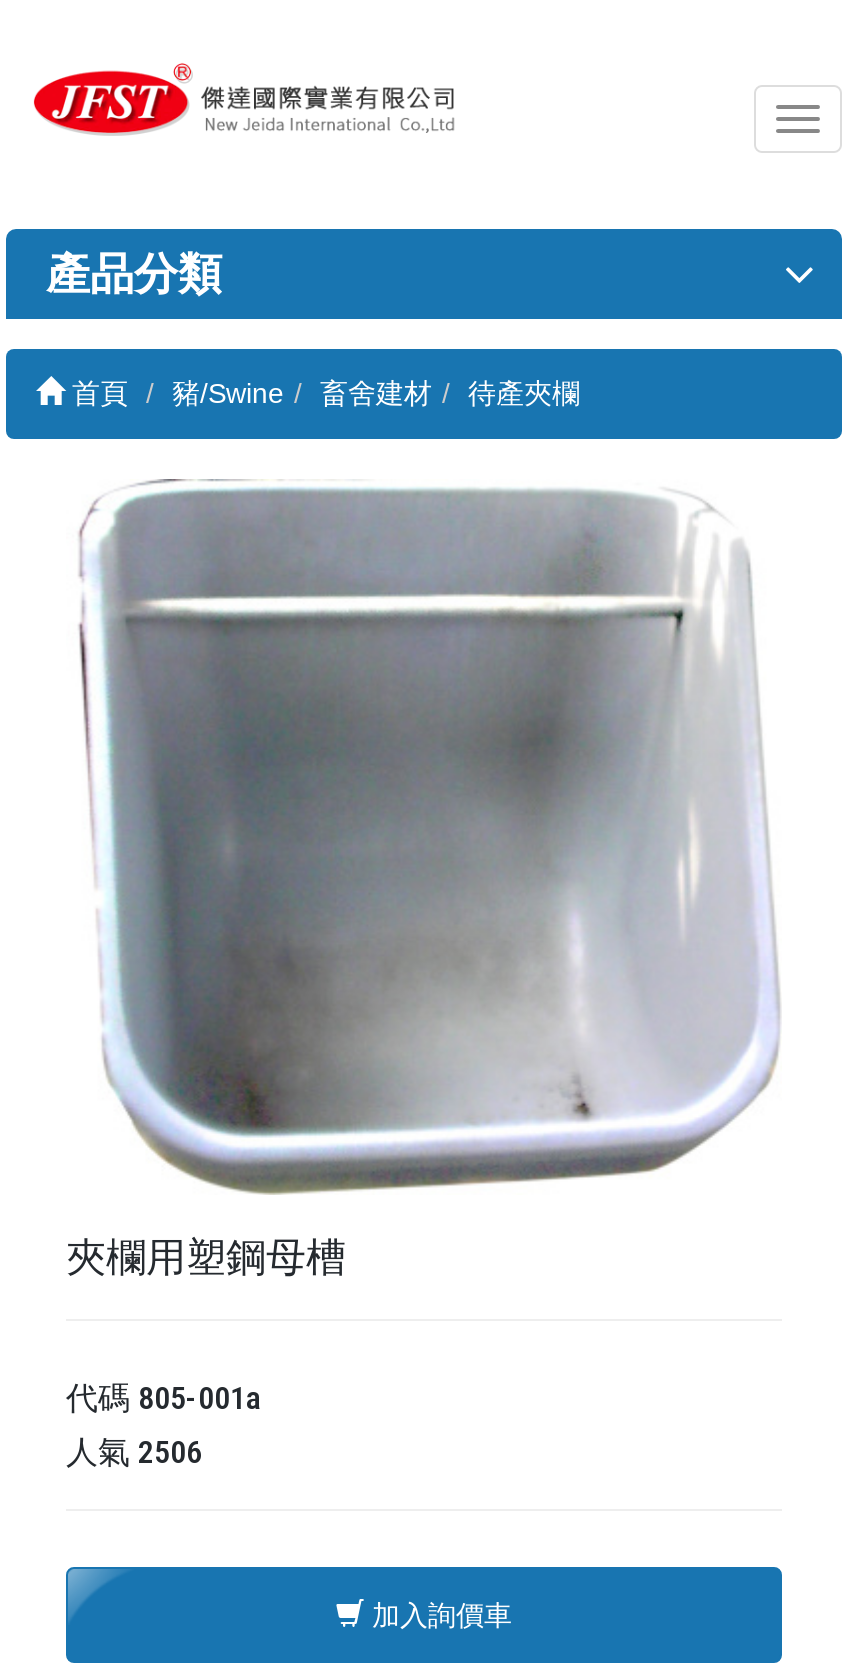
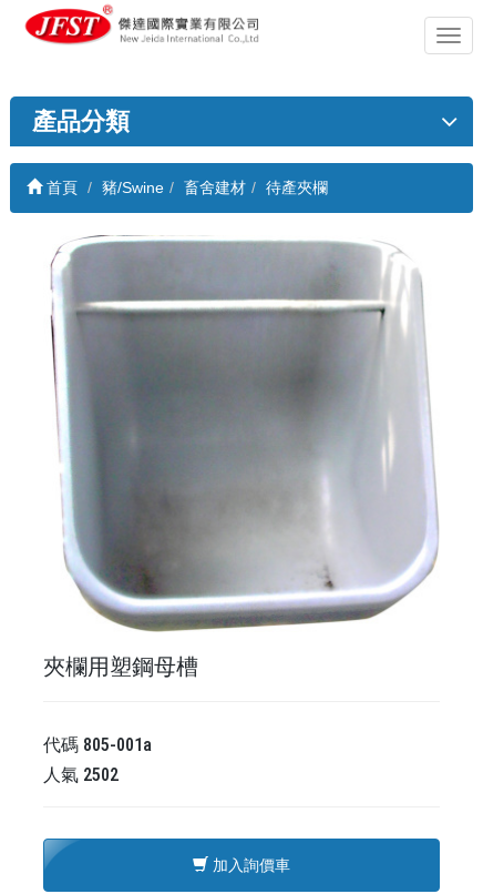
- 人氣2506
+ 人氣2502
